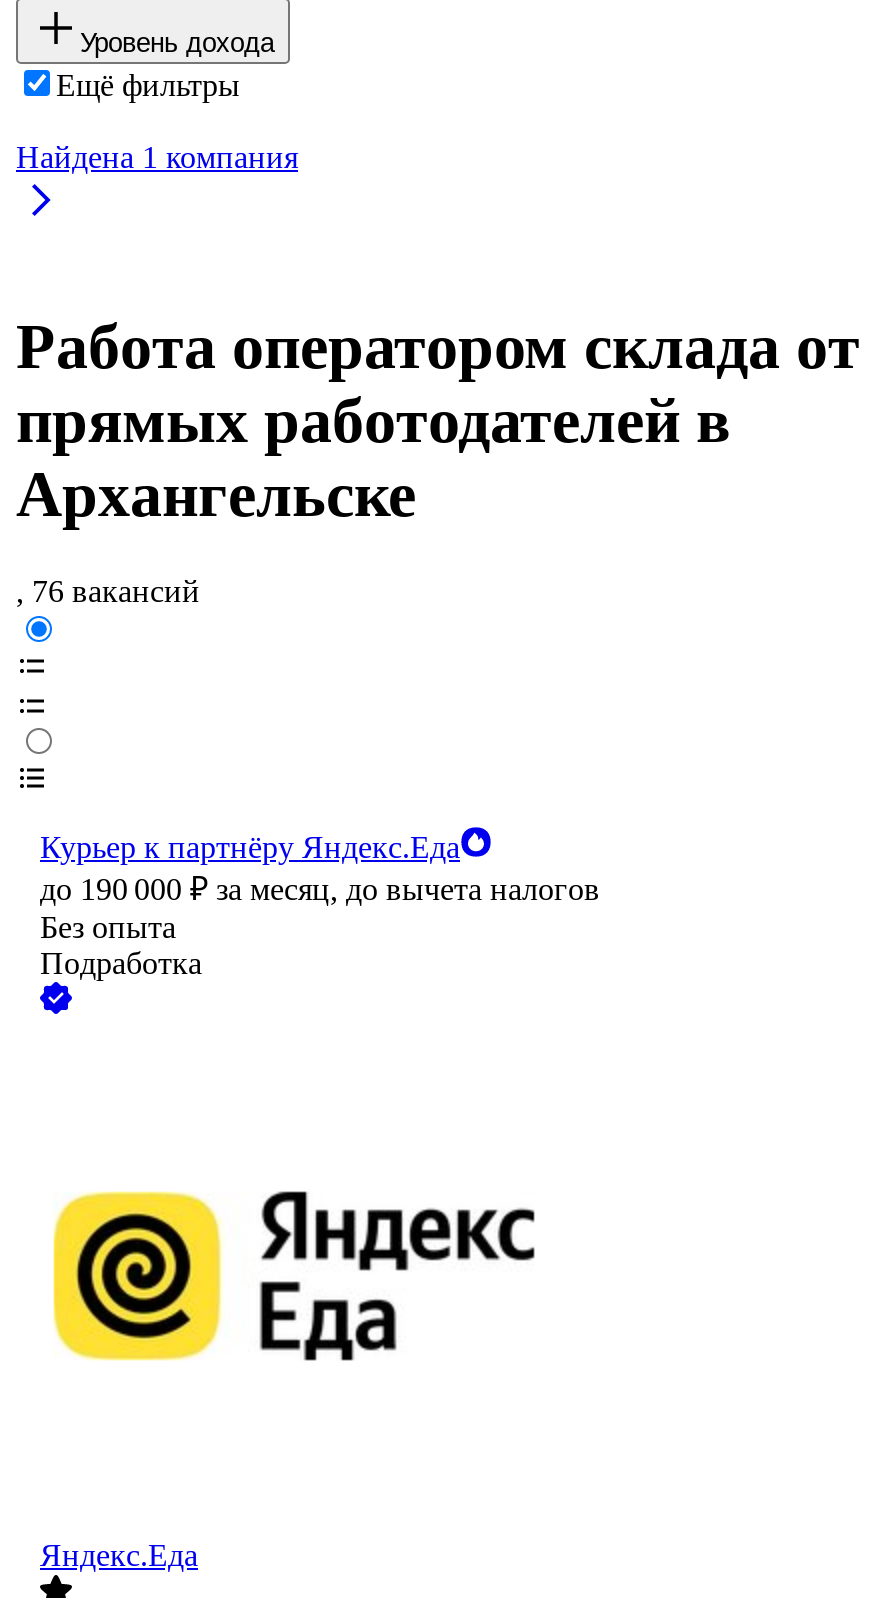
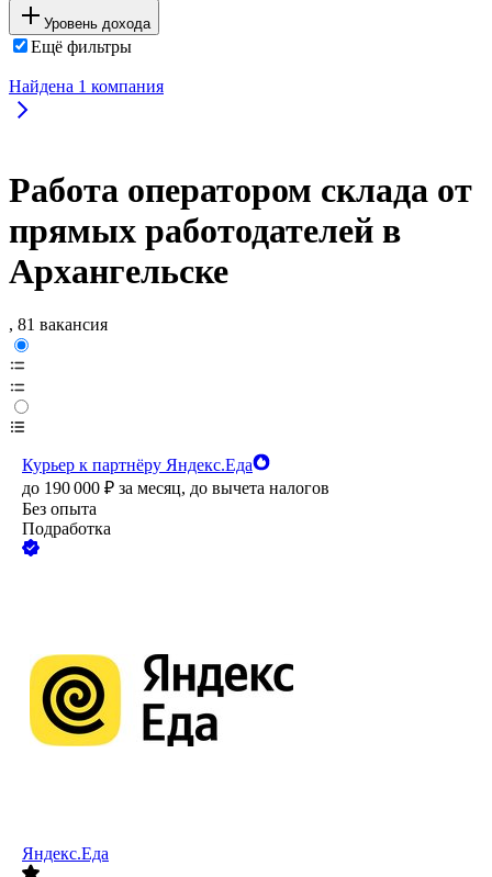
- , 76 вакансий
+ , 81 вакансия
